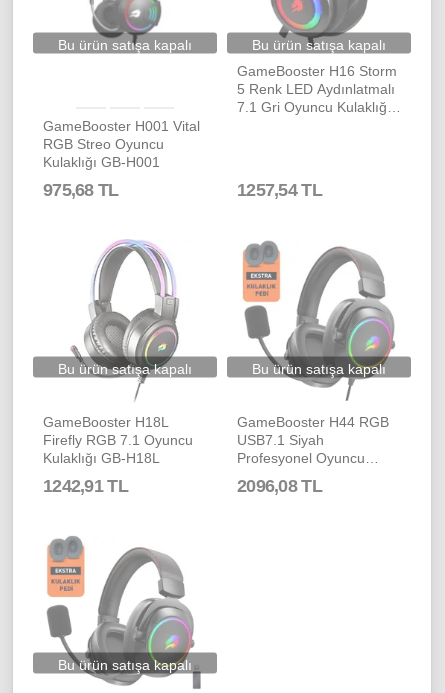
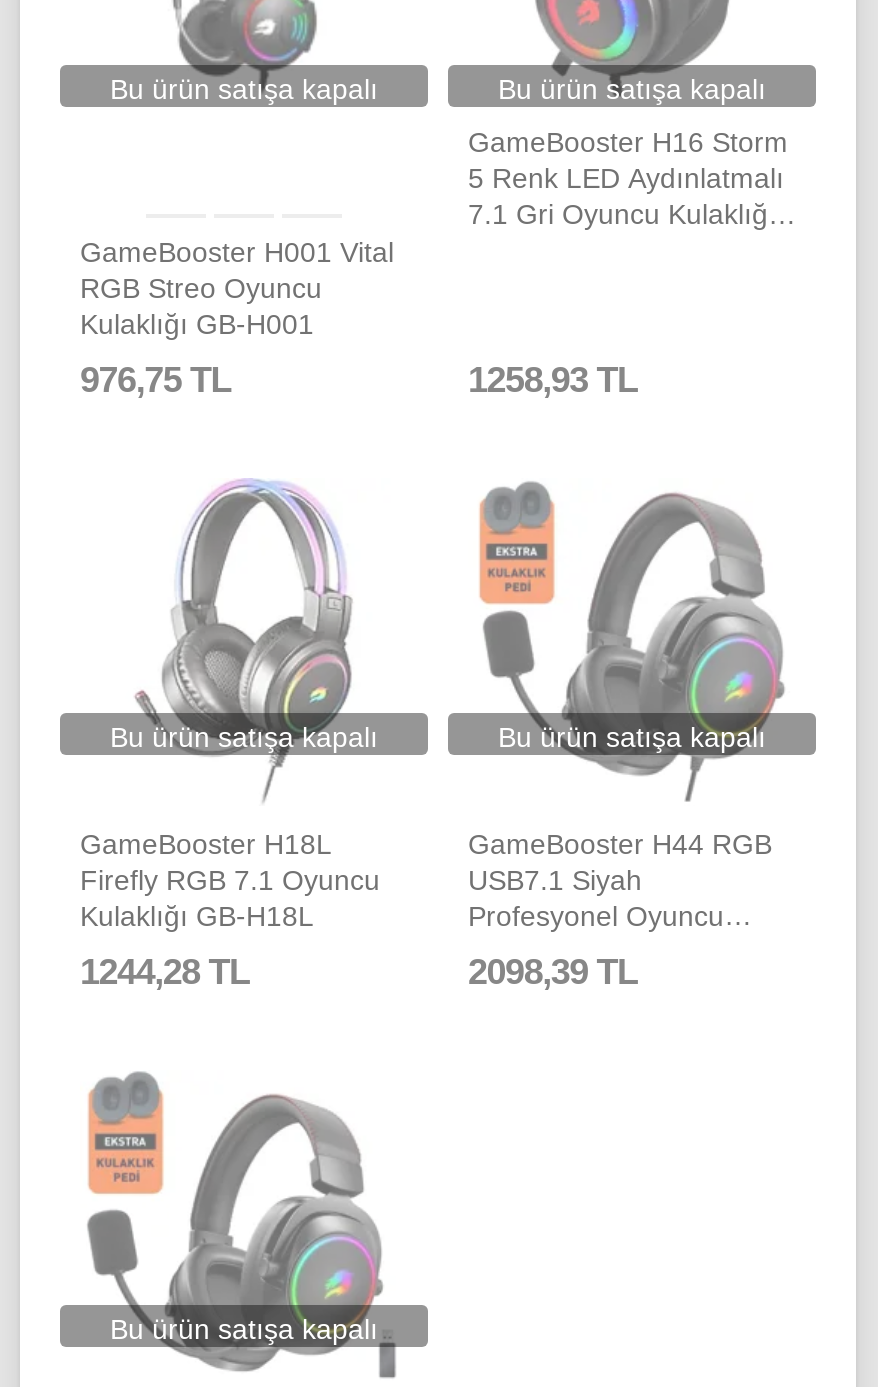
- 975,68 TL
+ 976,75 TL

- 1257,54 TL
+ 1258,93 TL

- 1242,91 TL
+ 1244,28 TL

- 2096,08 TL
+ 2098,39 TL
